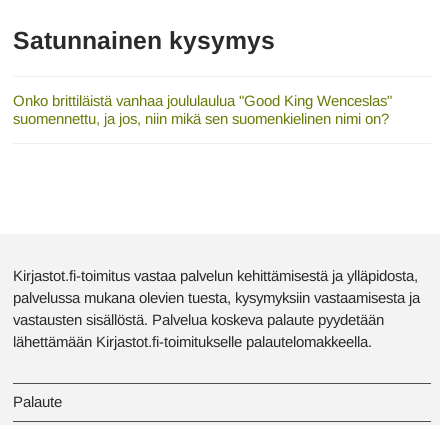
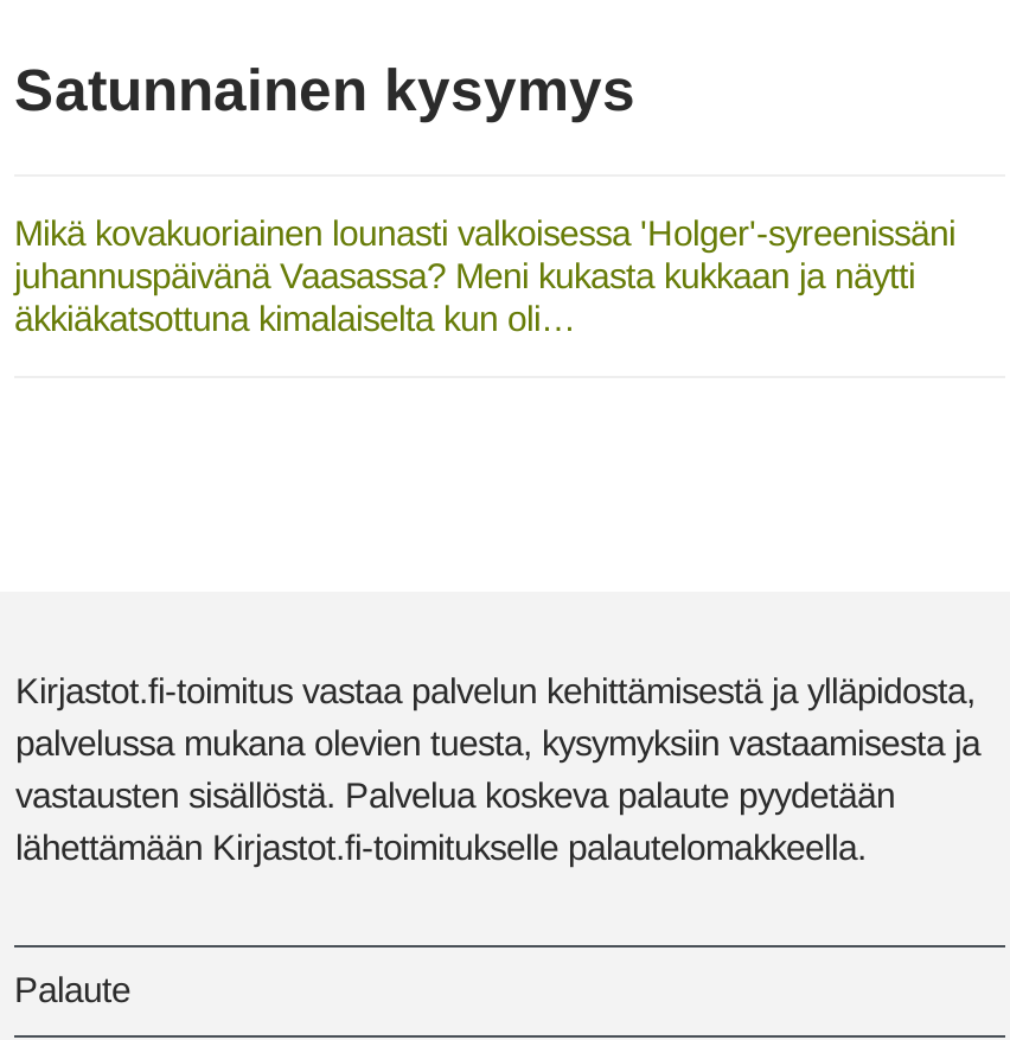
- Onko brittiläistä vanhaa joululaulua "Good King Wenceslas"
- suomennettu, ja jos, niin mikä sen suomenkielinen nimi on?
+ Mikä kovakuoriainen lounasti valkoisessa 'Holger'-syreenissäni
+ juhannuspäivänä Vaasassa? Meni kukasta kukkaan ja näytti
+ äkkiäkatsottuna kimalaiselta kun oli…
